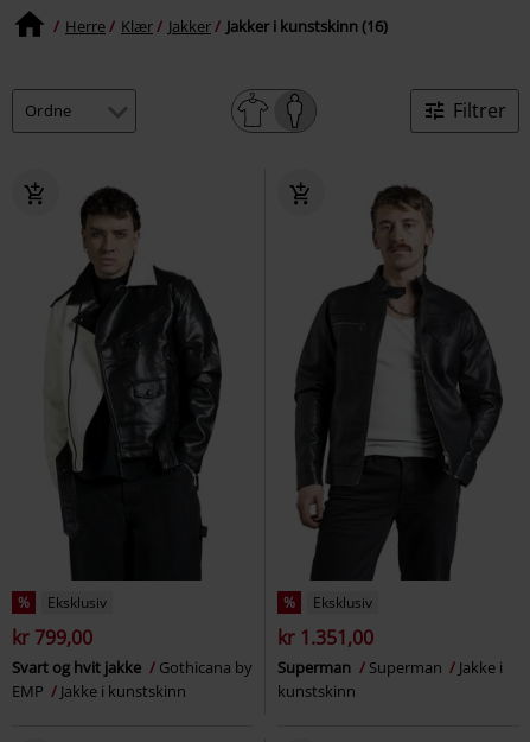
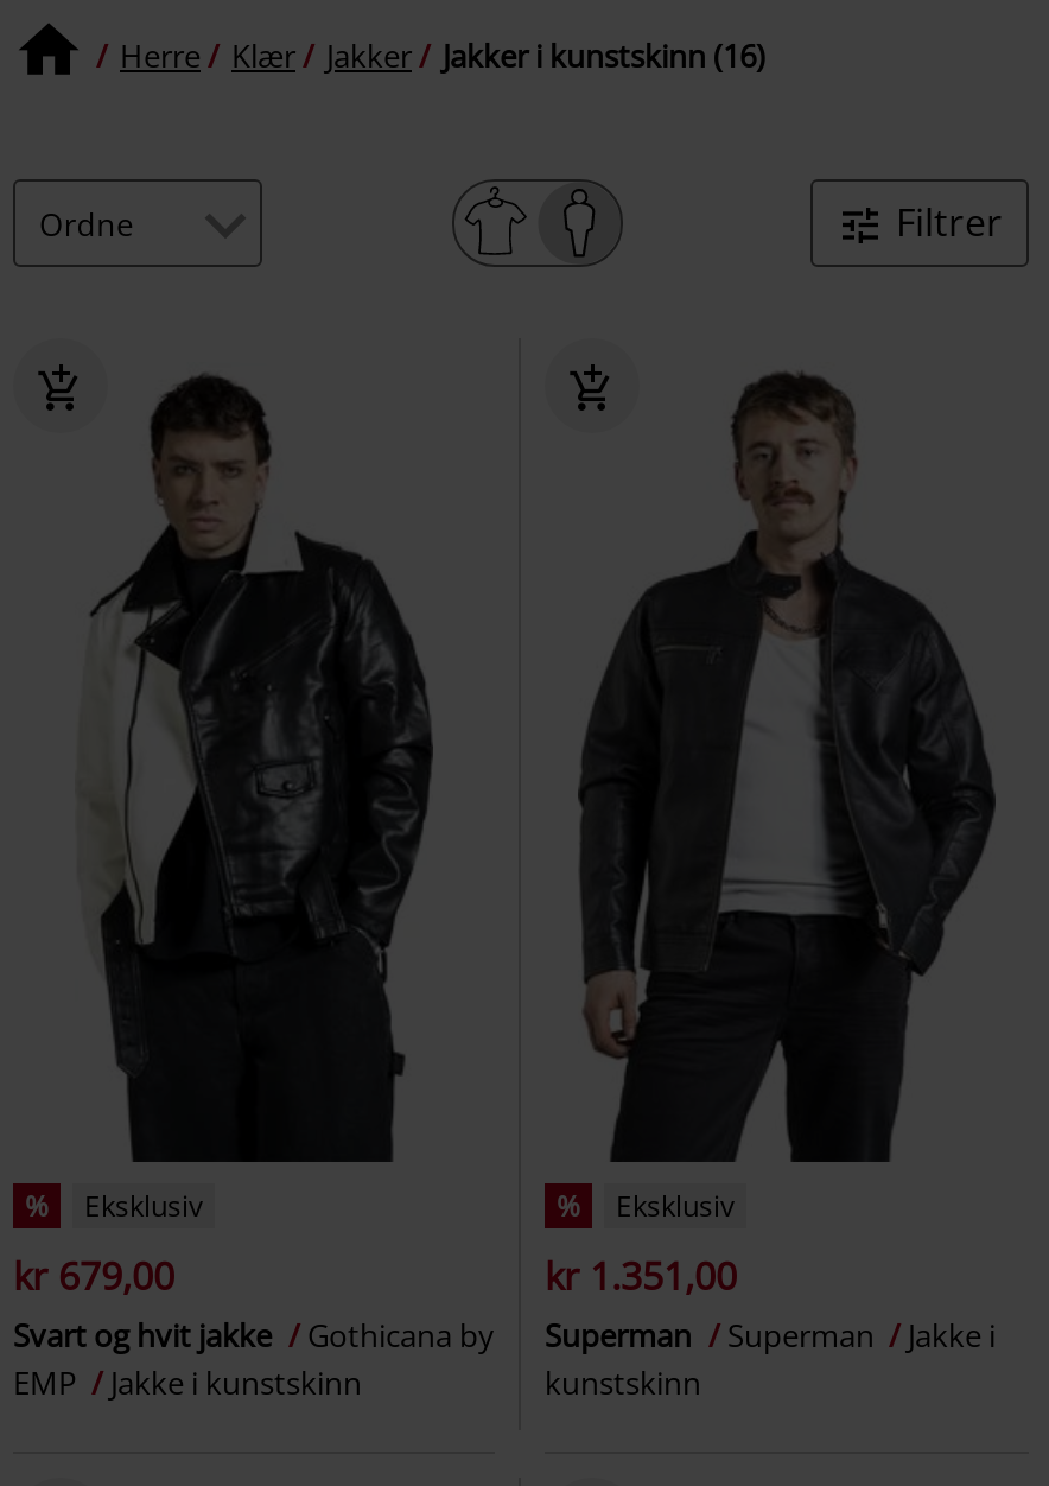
- kr 799,00
+ kr 679,00
